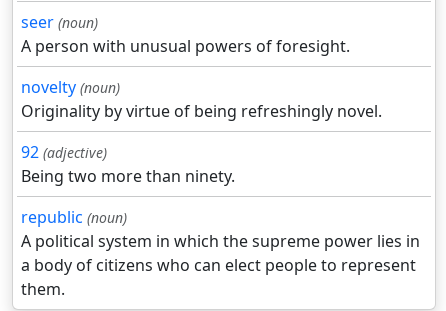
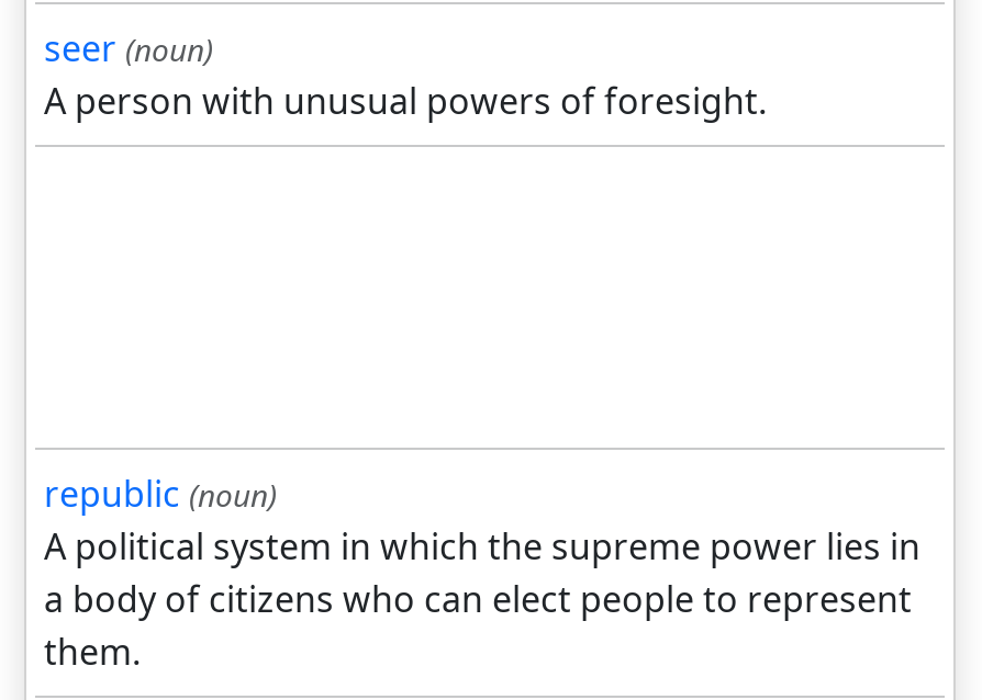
- novelty (noun)
- Originality by virtue of being refreshingly novel.
- 92 (adjective)
- Being two more than ninety.
